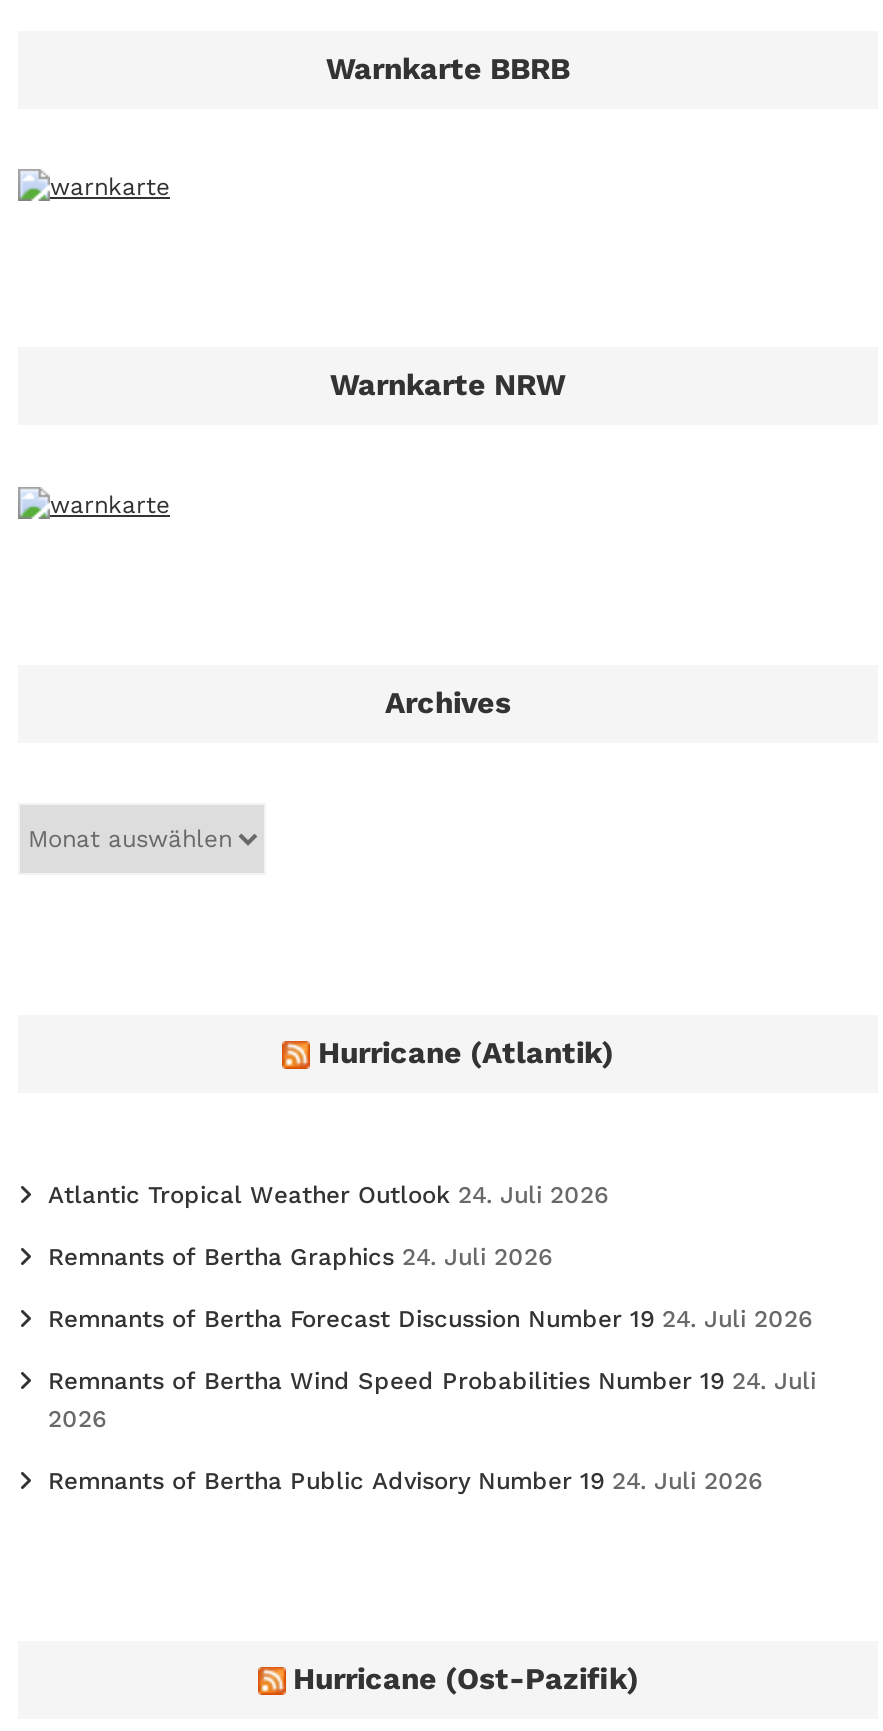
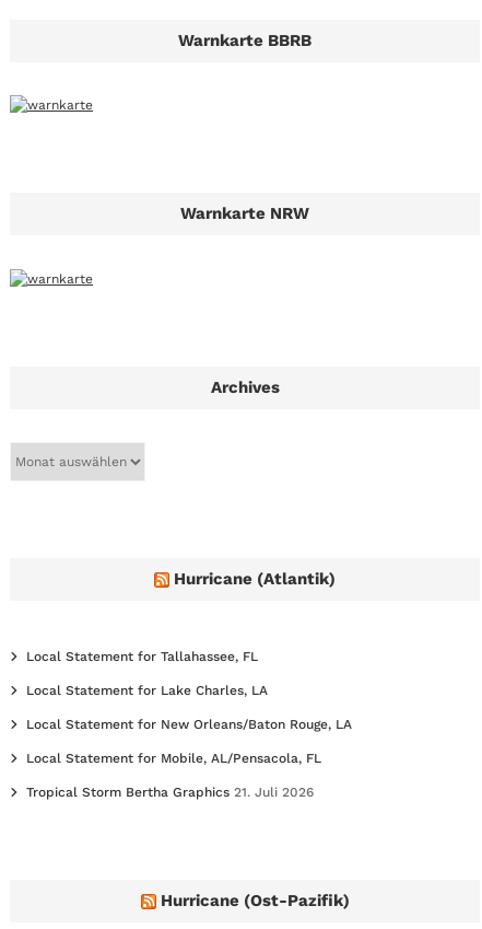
- Atlantic Tropical Weather Outlook 24. Juli 2026
+ Local Statement for Tallahassee, FL

- Remnants of Bertha Graphics 24. Juli 2026
+ Local Statement for Lake Charles, LA

- Remnants of Bertha Forecast Discussion Number 19 24. Juli 2026
+ Local Statement for New Orleans/Baton Rouge, LA

- Remnants of Bertha Wind Speed Probabilities Number 19 24. Juli
- 2026
+ Local Statement for Mobile, AL/Pensacola, FL

- Remnants of Bertha Public Advisory Number 19 24. Juli 2026
+ Tropical Storm Bertha Graphics 21. Juli 2026
